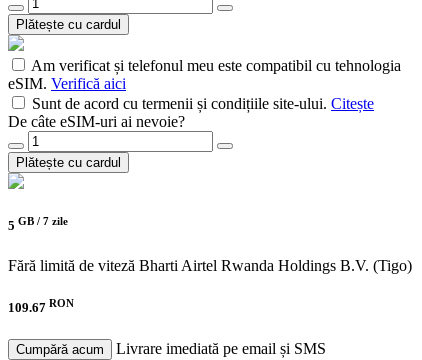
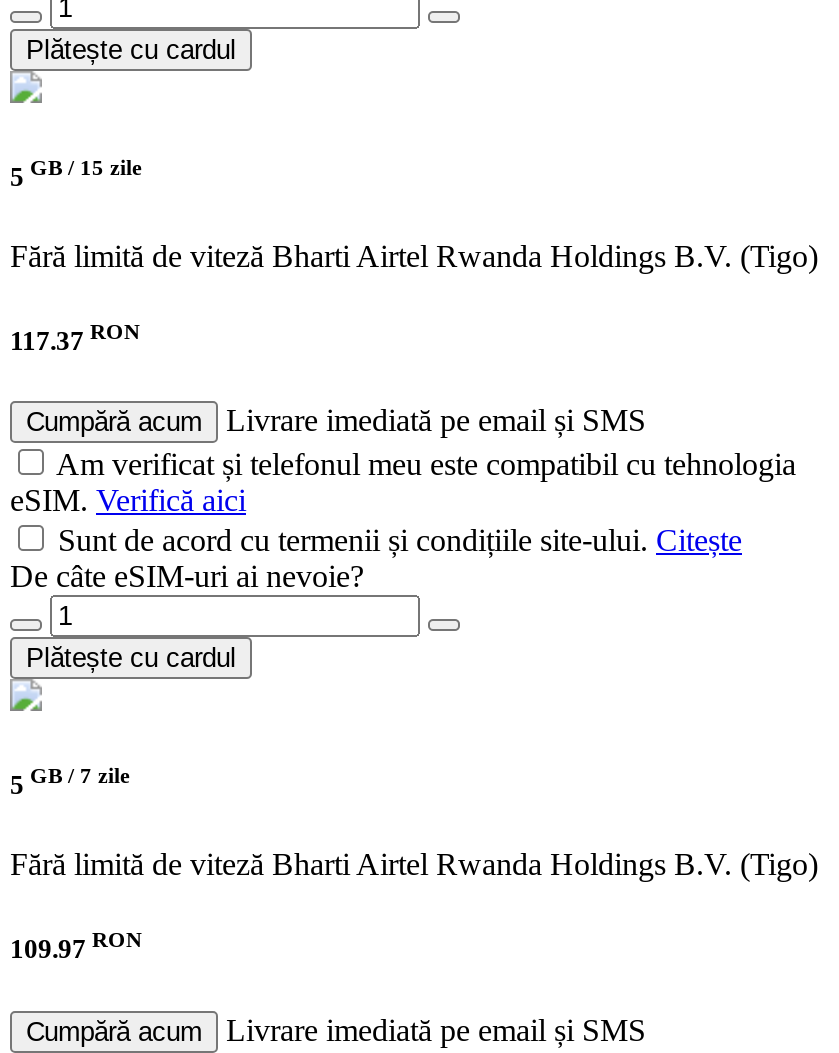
+ 5 GB / 15 zile
+ Fără limită de viteză Bharti Airtel Rwanda Holdings B.V. (Tigo)
+ 117.37 RON
+ Cumpără acum
+ Livrare imediată pe email și SMS

- 109.67 RON
+ 109.97 RON
